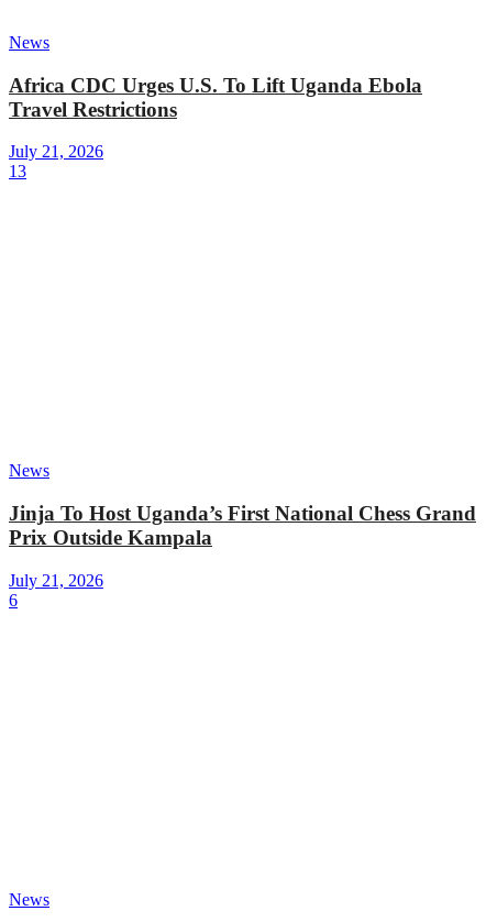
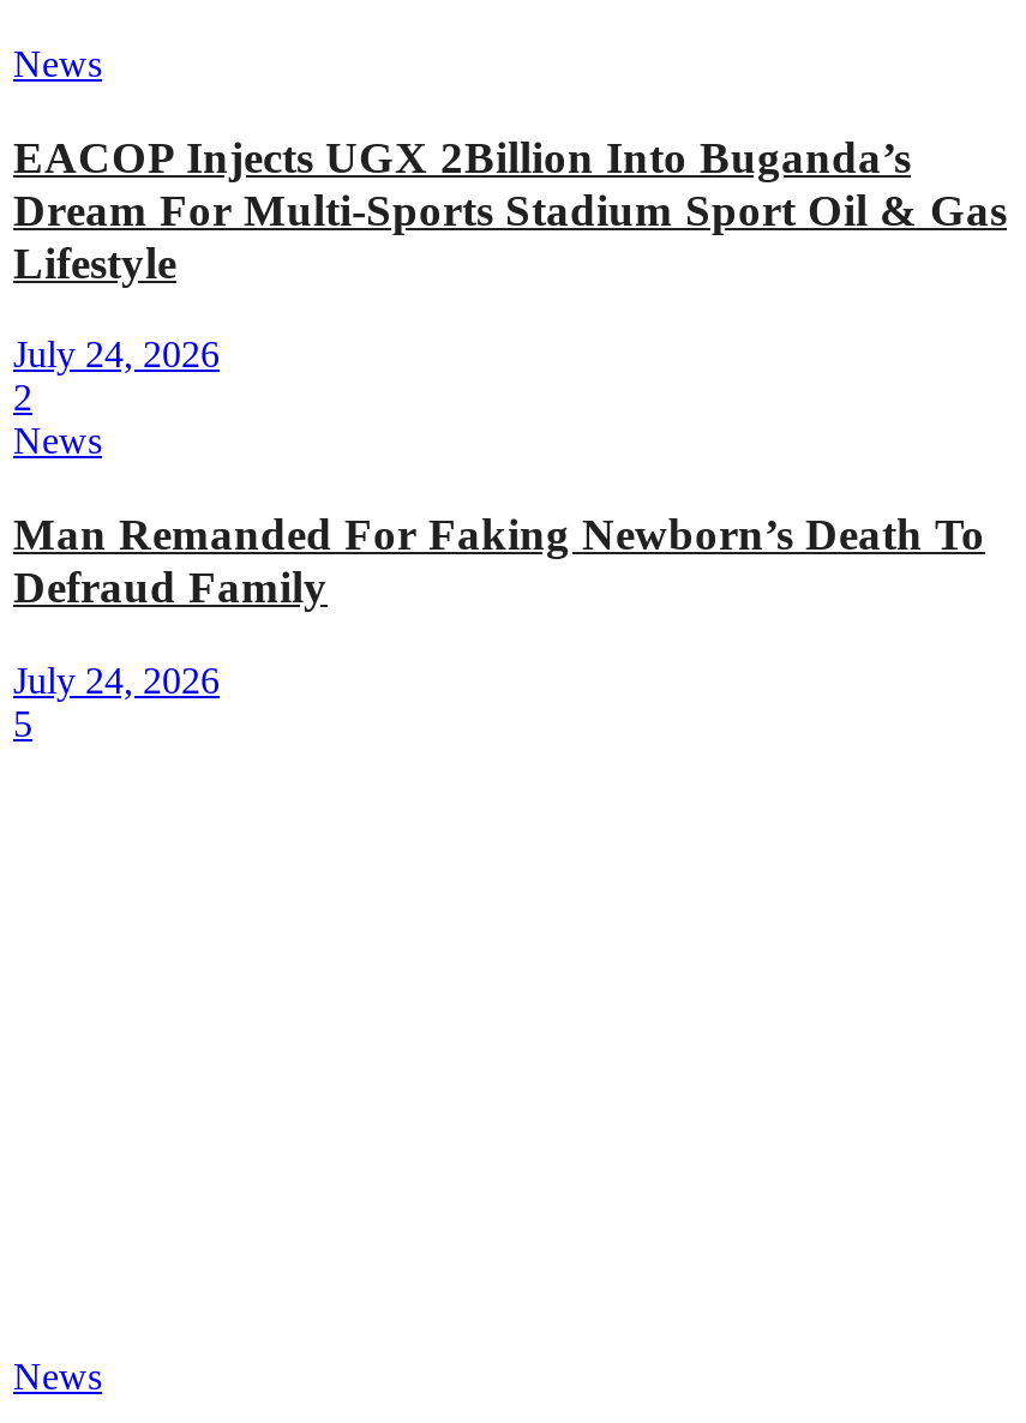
- Africa CDC Urges U.S. To Lift Uganda Ebola
- Travel Restrictions
+ EACOP Injects UGX 2Billion Into Buganda’s
+ Dream For Multi-Sports Stadium Sport Oil & Gas
+ Lifestyle

- July 21, 2026
- 13
+ July 24, 2026
+ 2

- Jinja To Host Uganda’s First National Chess Grand
- Prix Outside Kampala
+ Man Remanded For Faking Newborn’s Death To
+ Defraud Family

- July 21, 2026
- 6
+ July 24, 2026
+ 5
